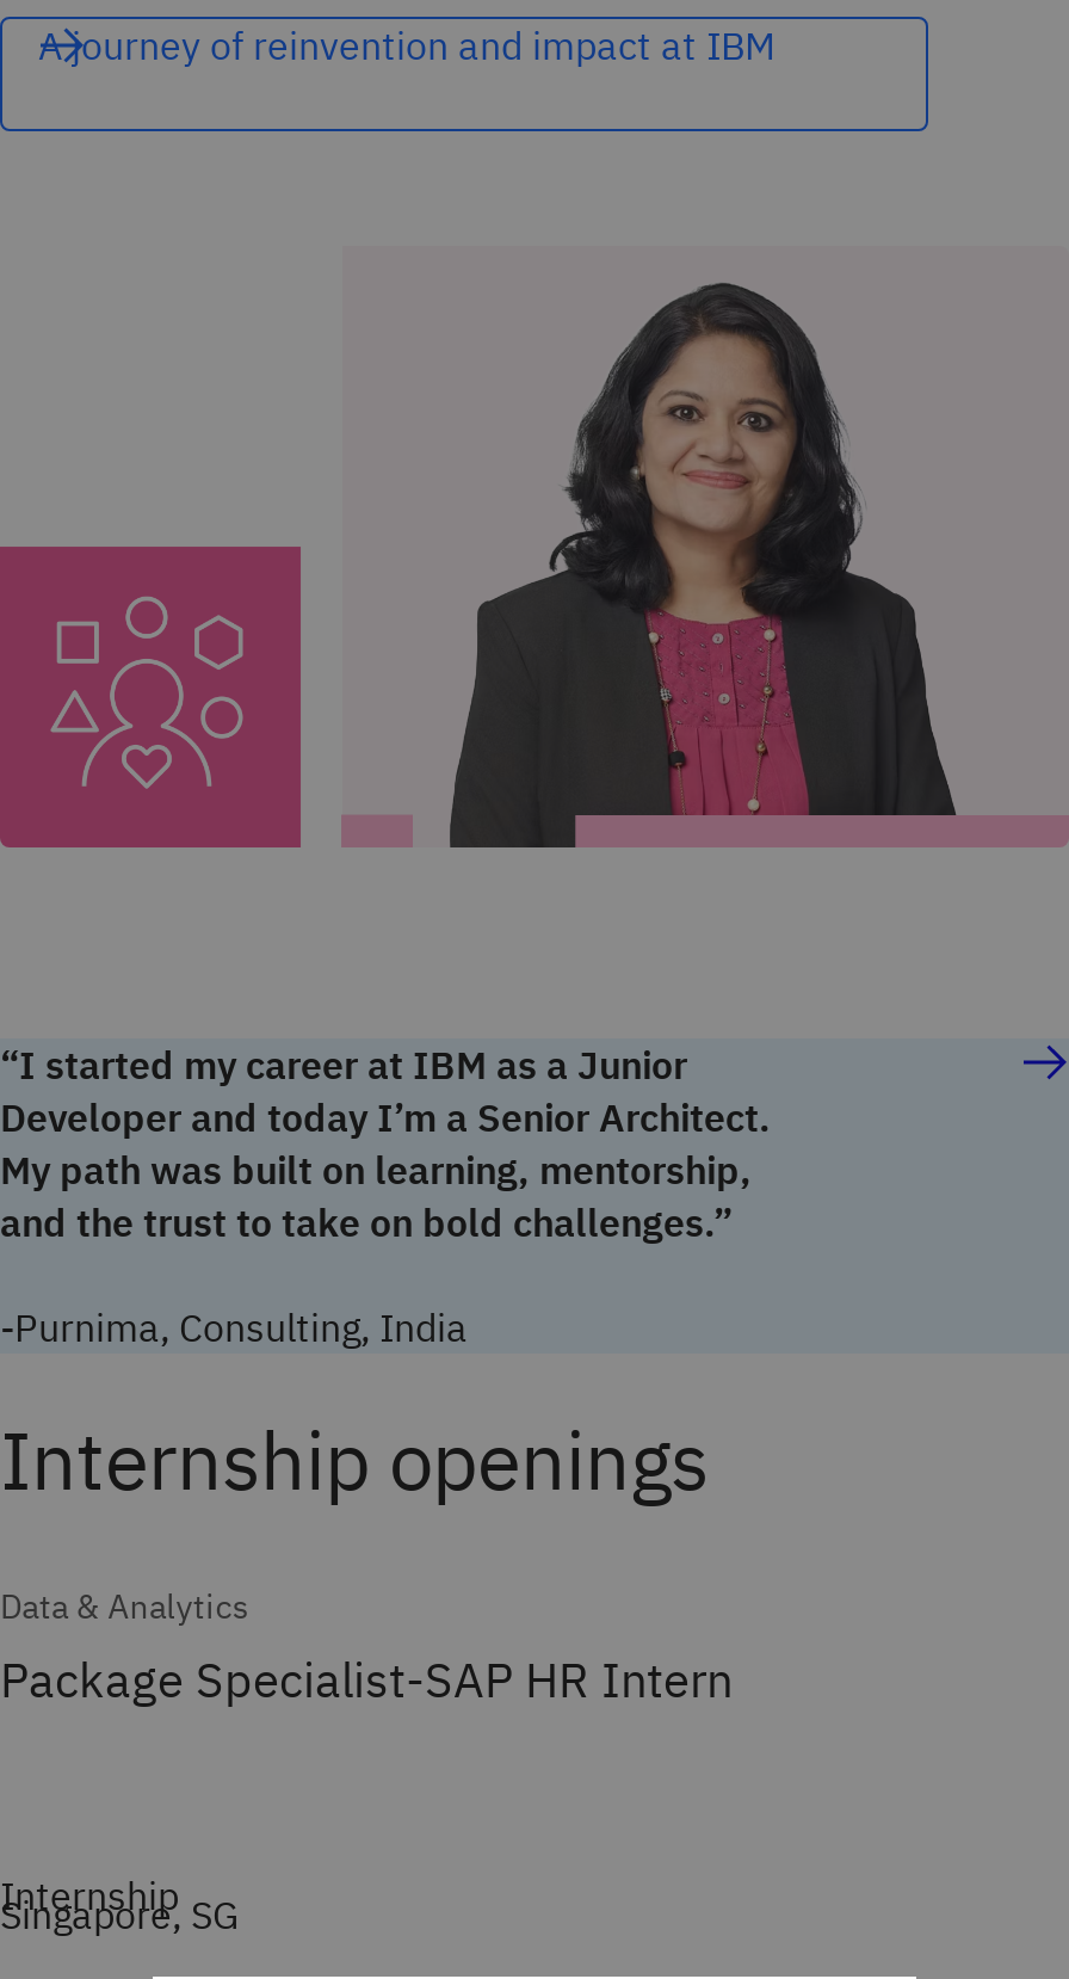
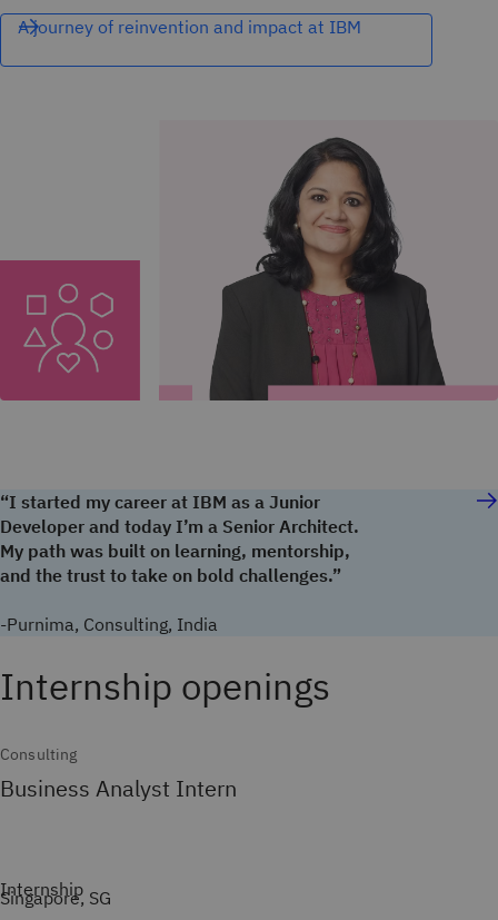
- Data & Analytics
- Package Specialist-SAP HR Intern
+ Consulting
+ Business Analyst Intern
